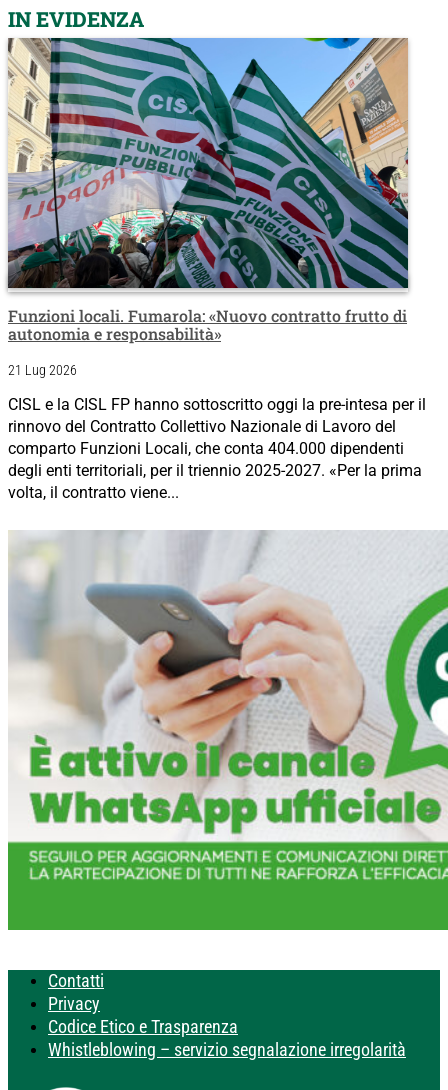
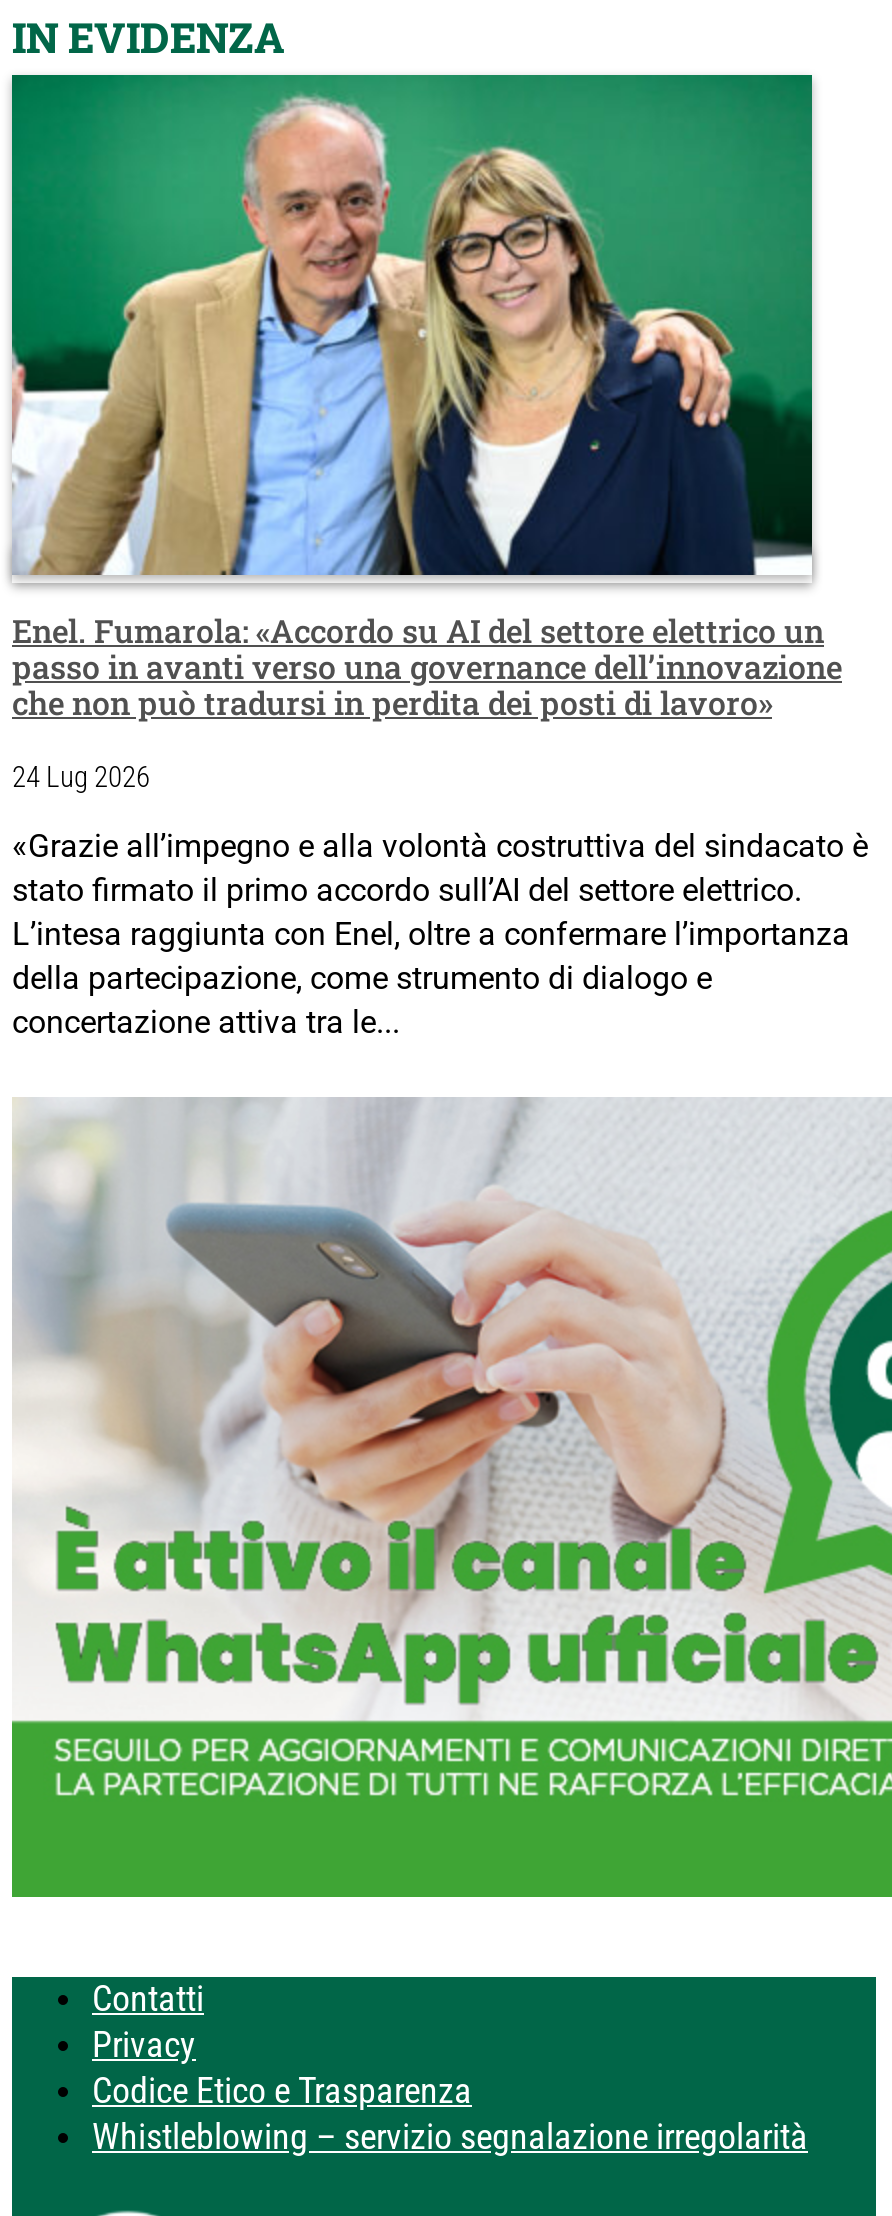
- [image]
- Funzioni locali. Fumarola: «Nuovo contratto frutto di
- autonomia e responsabilità»
+ [image]
+ Enel. Fumarola: «Accordo su AI del settore elettrico un
+ passo in avanti verso una governance dell’innovazione
+ che non può tradursi in perdita dei posti di lavoro»

- 21 Lug 2026
+ 24 Lug 2026

- CISL e la CISL FP hanno sottoscritto oggi la pre-intesa per il
- rinnovo del Contratto Collettivo Nazionale di Lavoro del
- comparto Funzioni Locali, che conta 404.000 dipendenti
- degli enti territoriali, per il triennio 2025-2027. «Per la prima
- volta, il contratto viene...
+ «Grazie all’impegno e alla volontà costruttiva del sindacato è
+ stato firmato il primo accordo sull’AI del settore elettrico.
+ L’intesa raggiunta con Enel, oltre a confermare l’importanza
+ della partecipazione, come strumento di dialogo e
+ concertazione attiva tra le...
